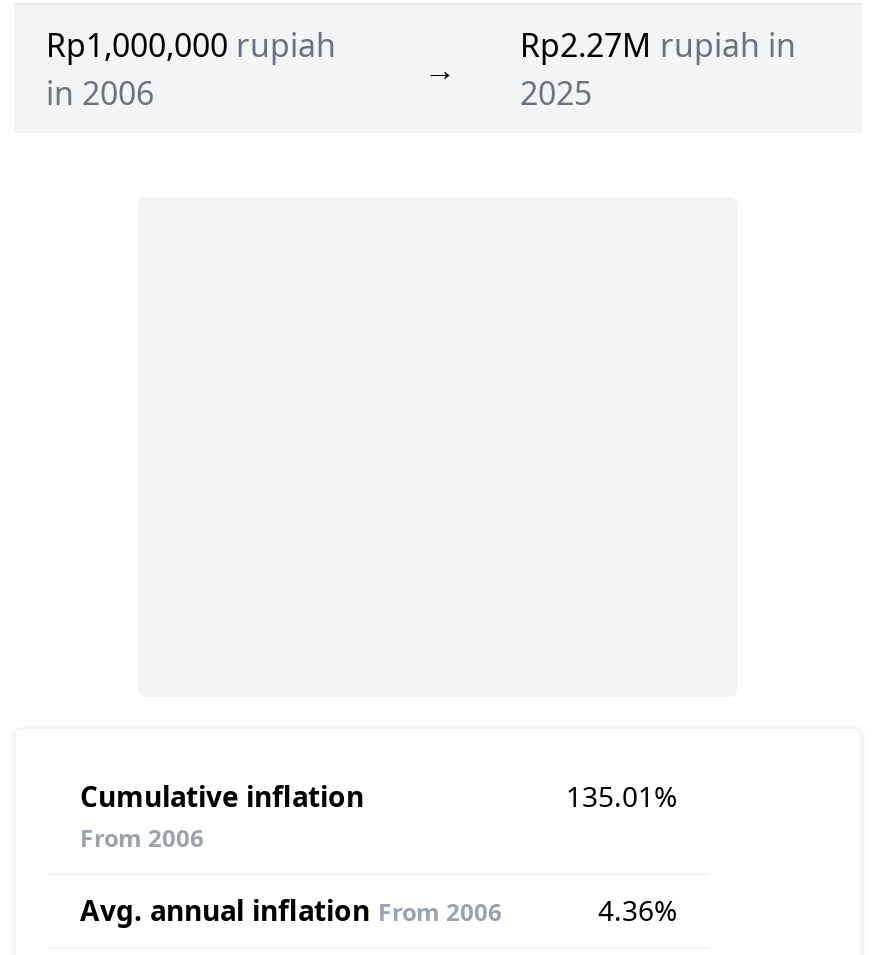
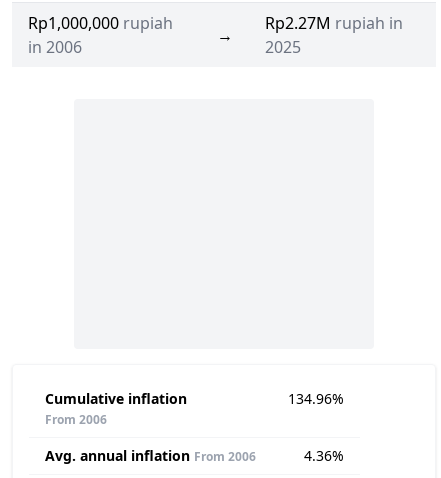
- 135.01%
+ 134.96%
